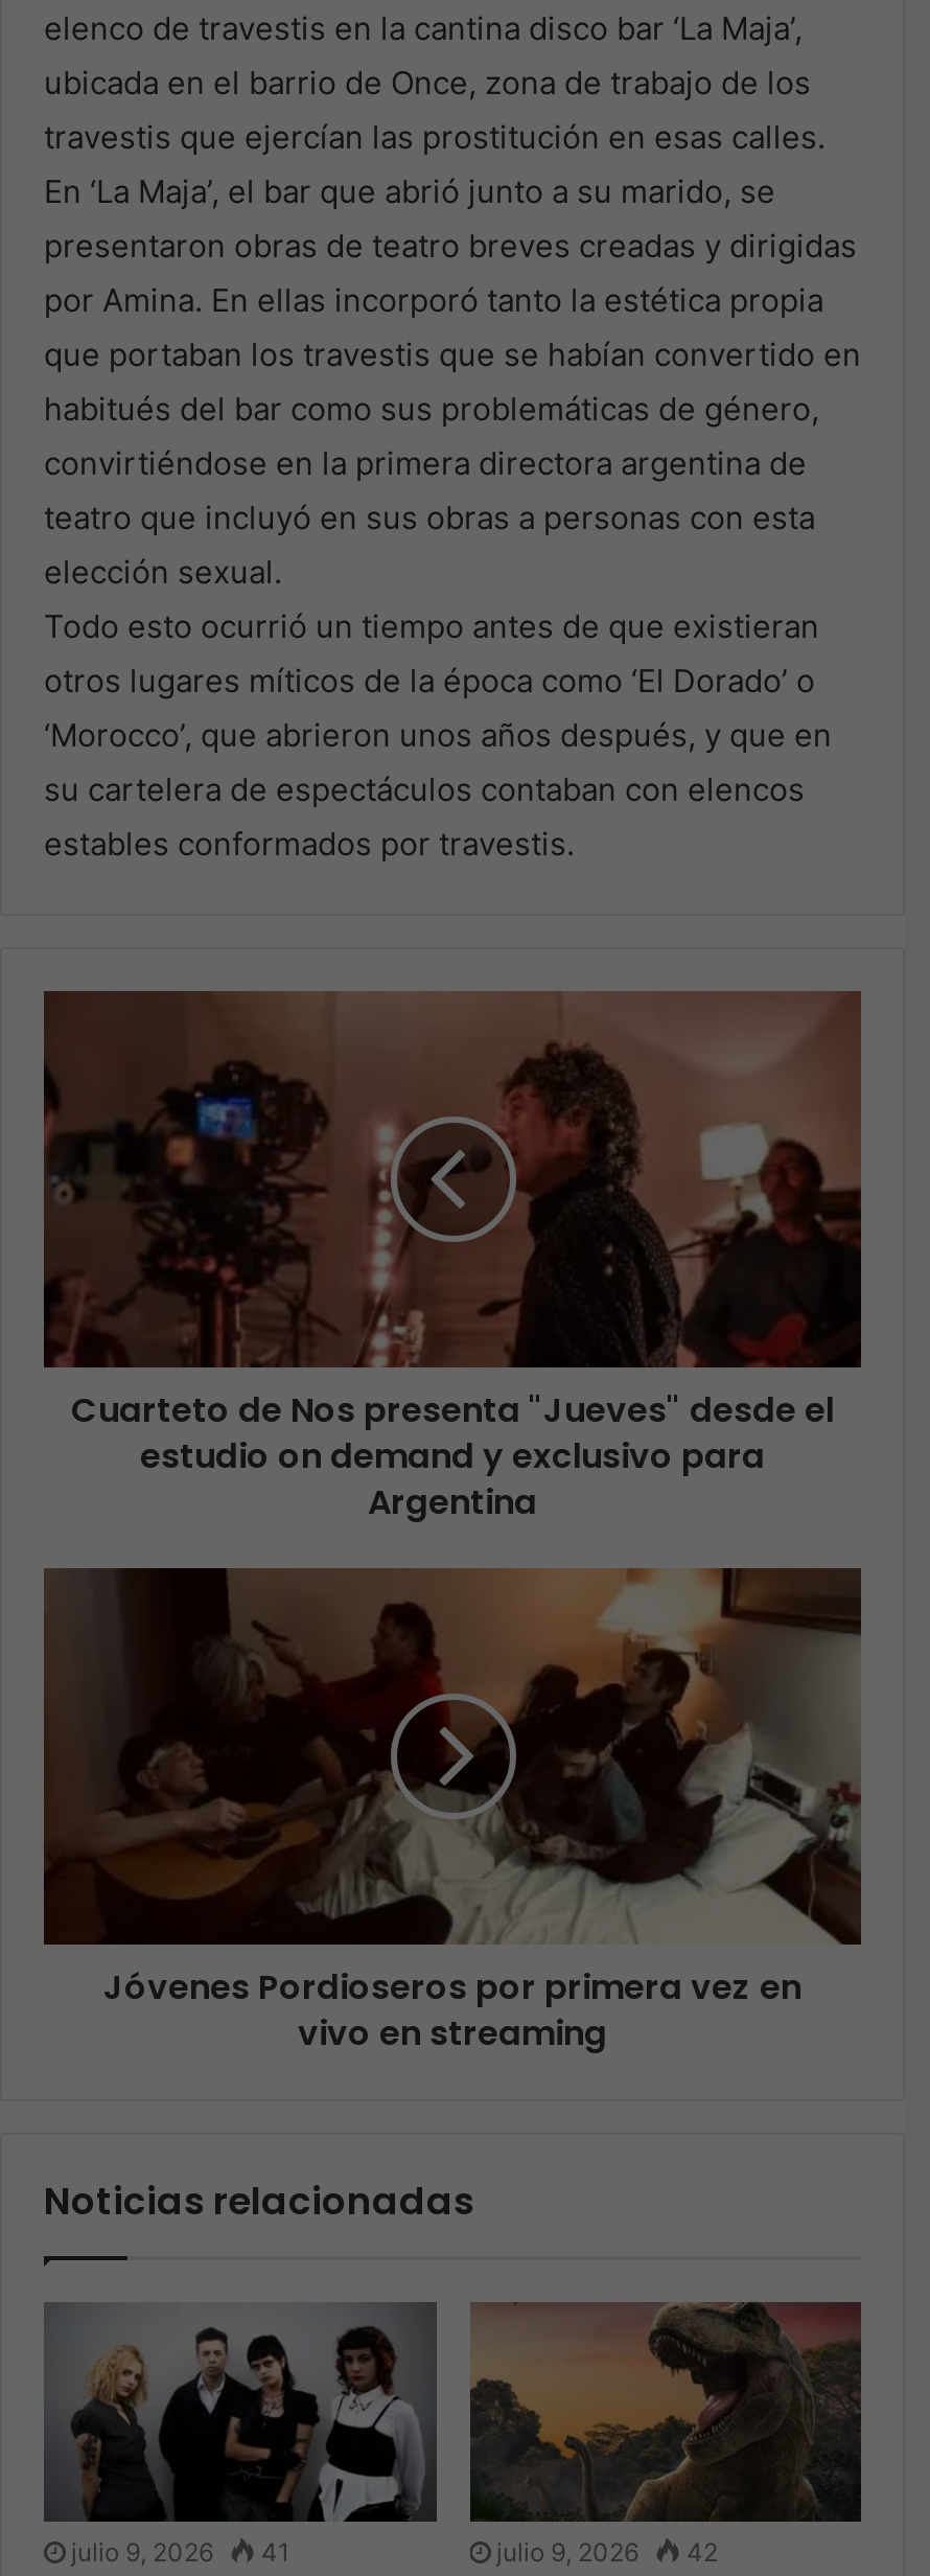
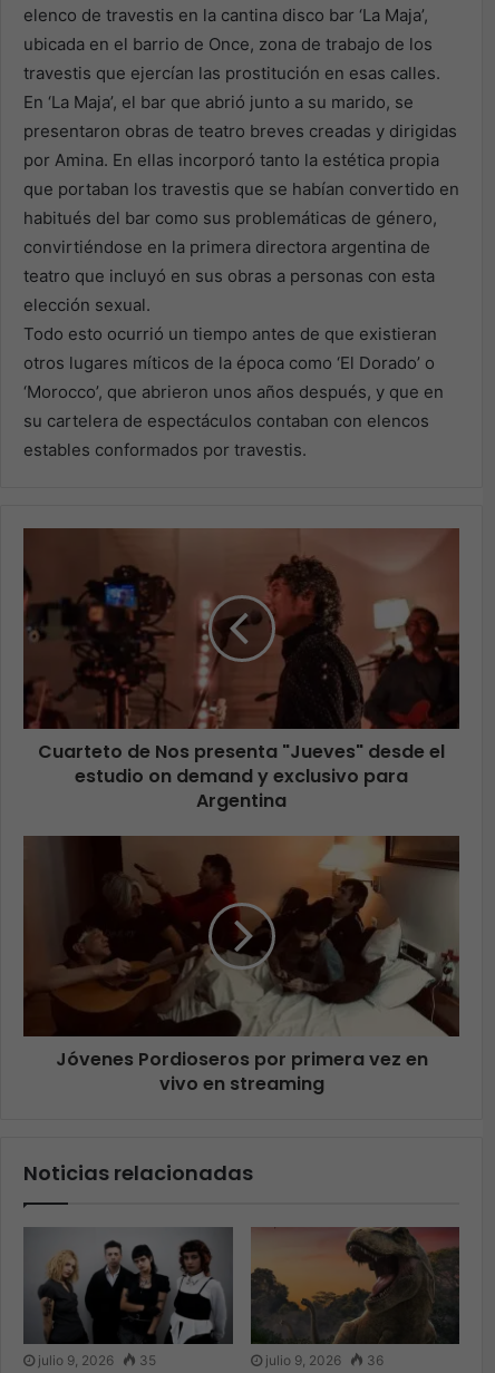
- julio 9, 2026 41
+ julio 9, 2026 35

- julio 9, 2026 42
+ julio 9, 2026 36
